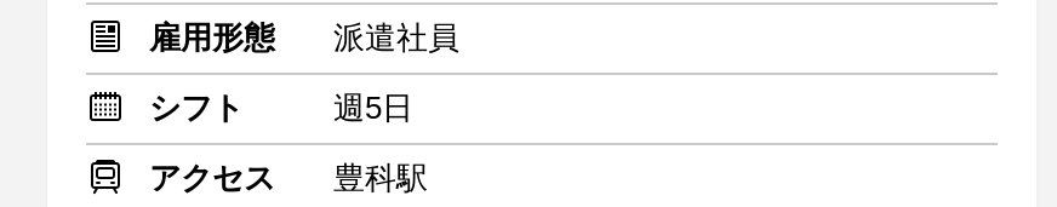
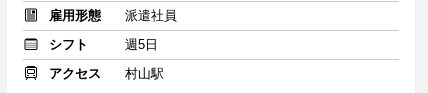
- 豊科駅
+ 村山駅
